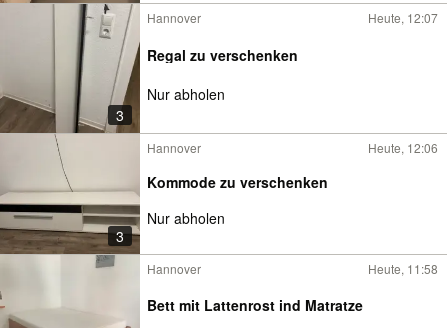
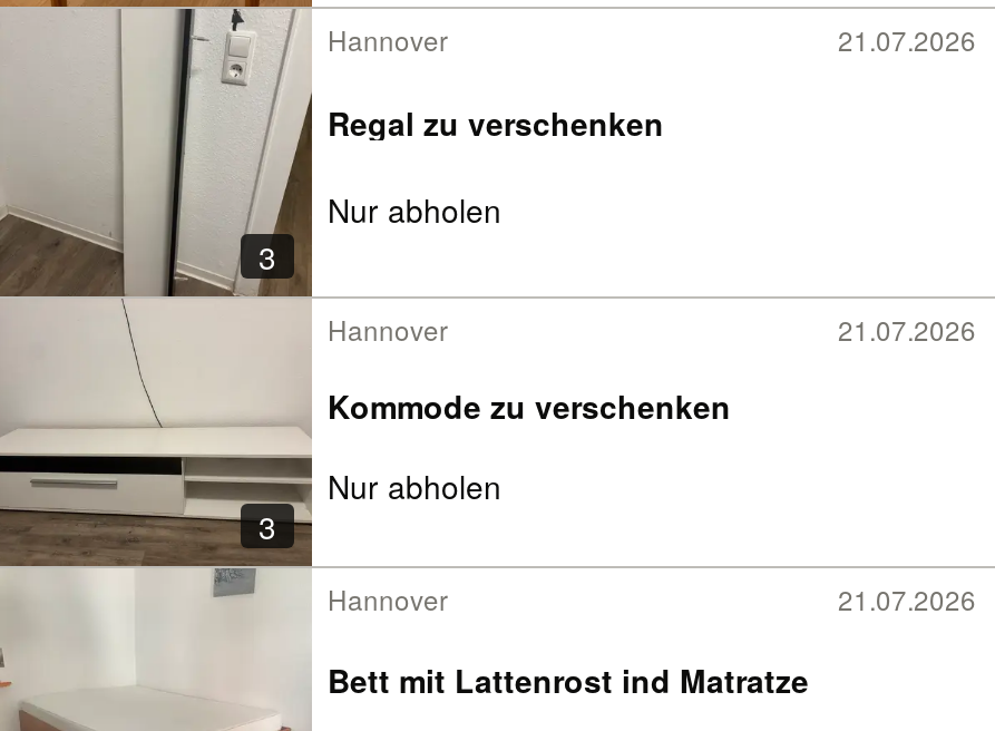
- Heute, 12:07
+ 21.07.2026

- Heute, 12:06
+ 21.07.2026

- Heute, 11:58
+ 21.07.2026
